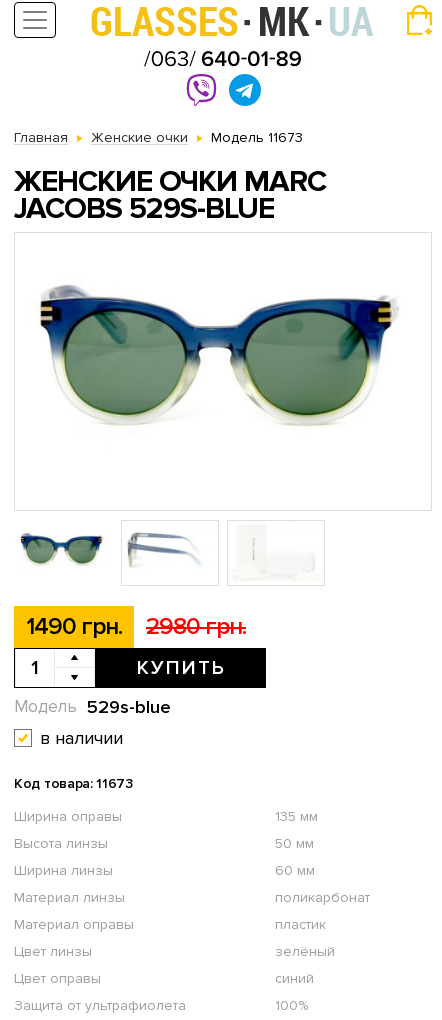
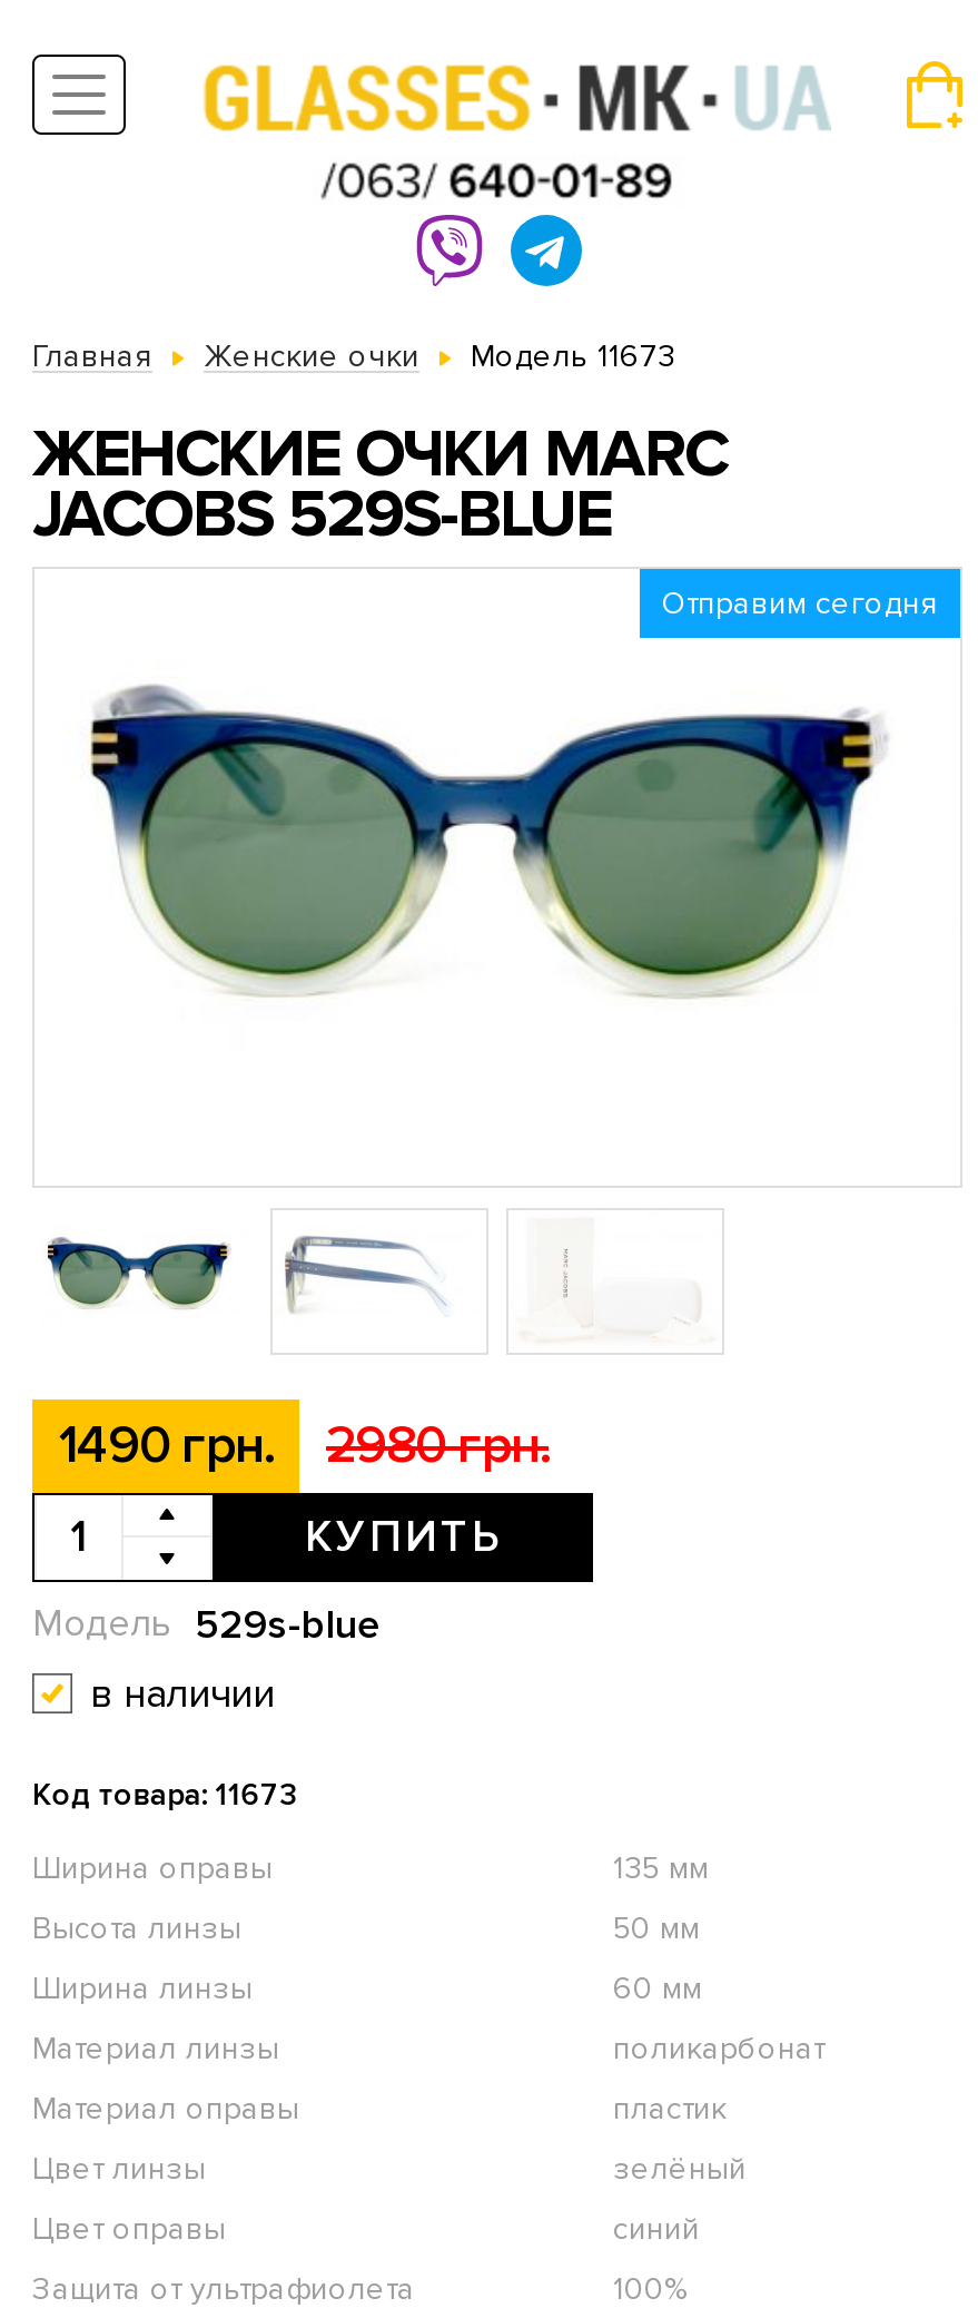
+ Отправим сегодня
